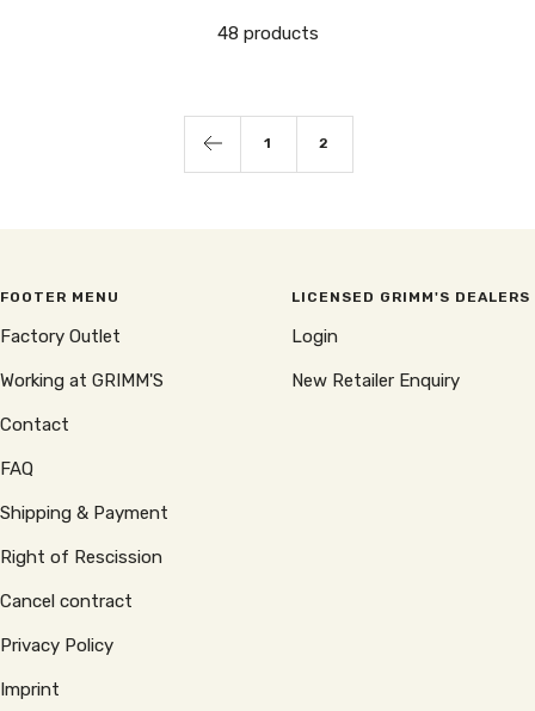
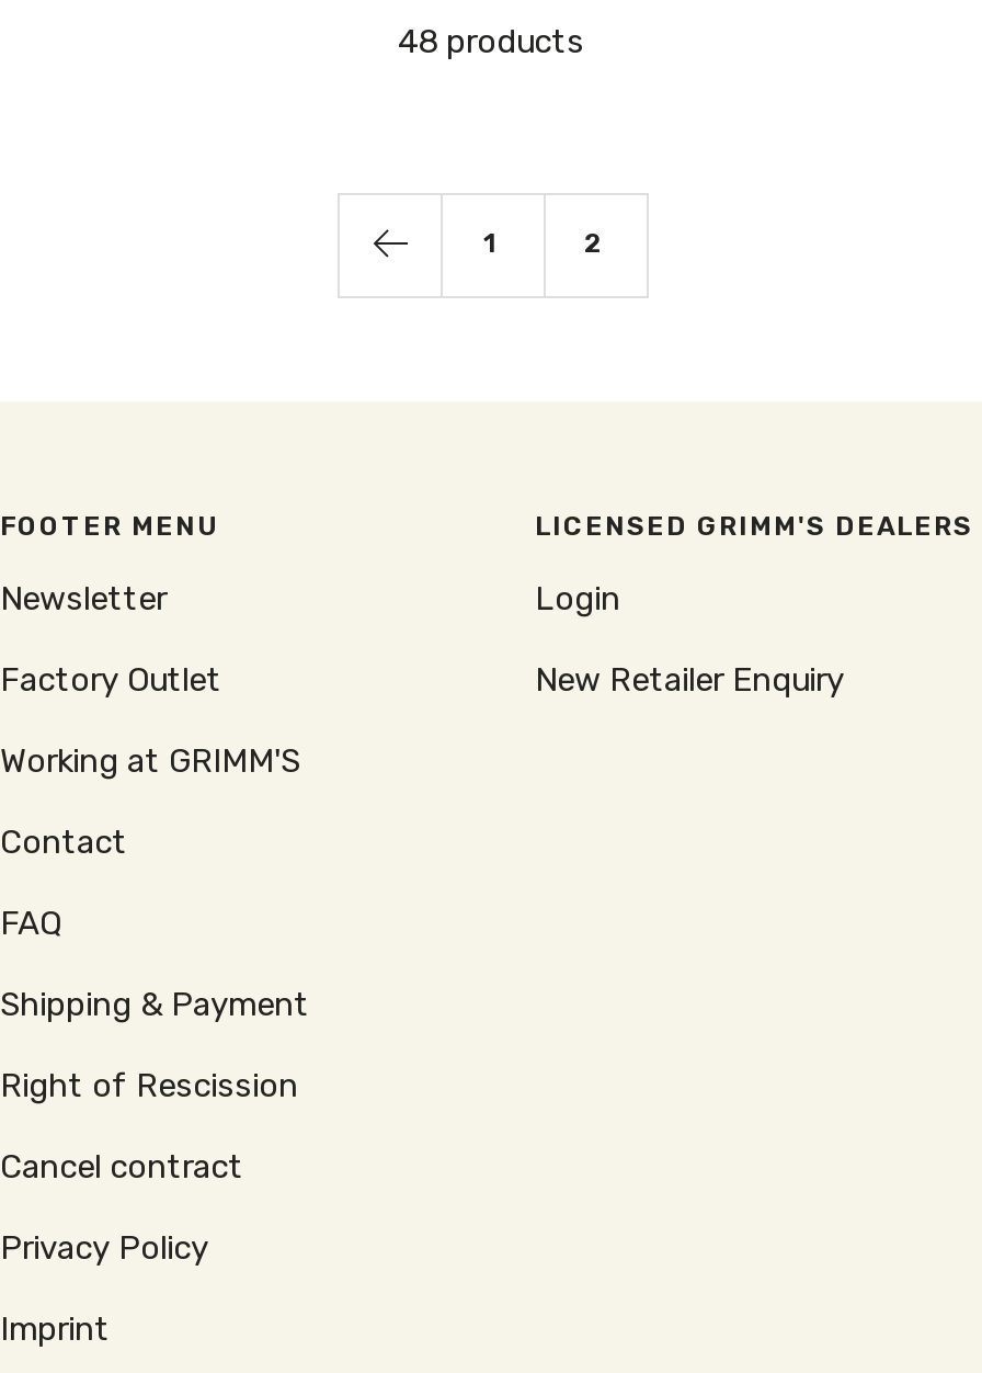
+ Newsletter
